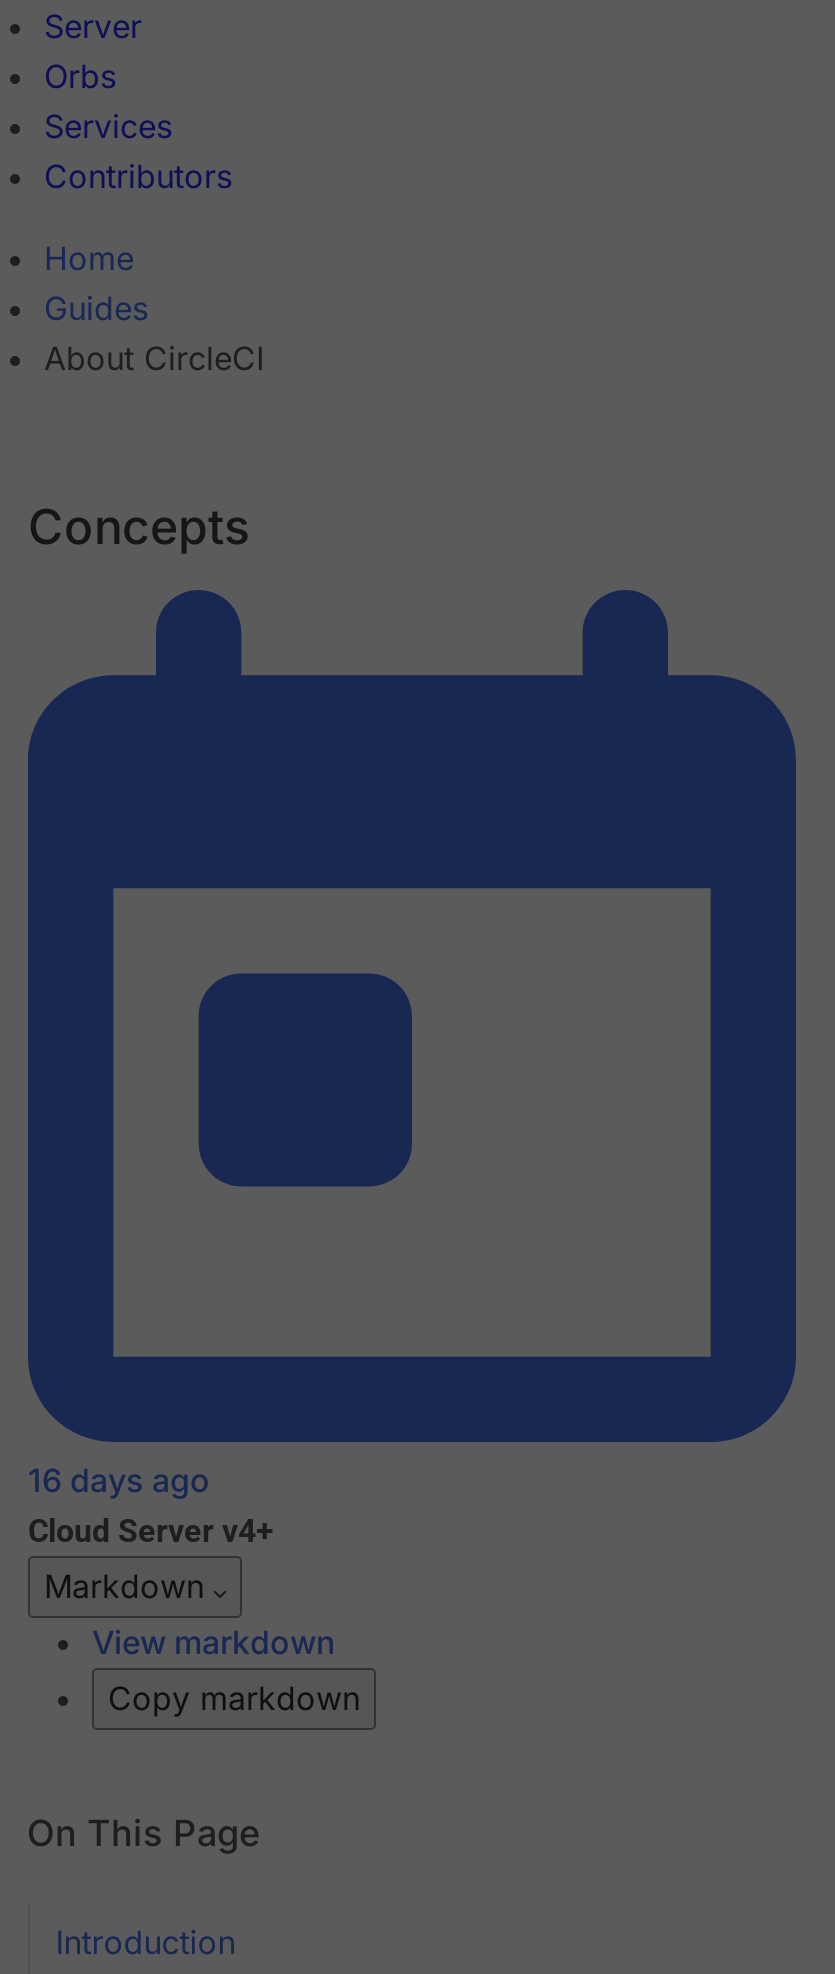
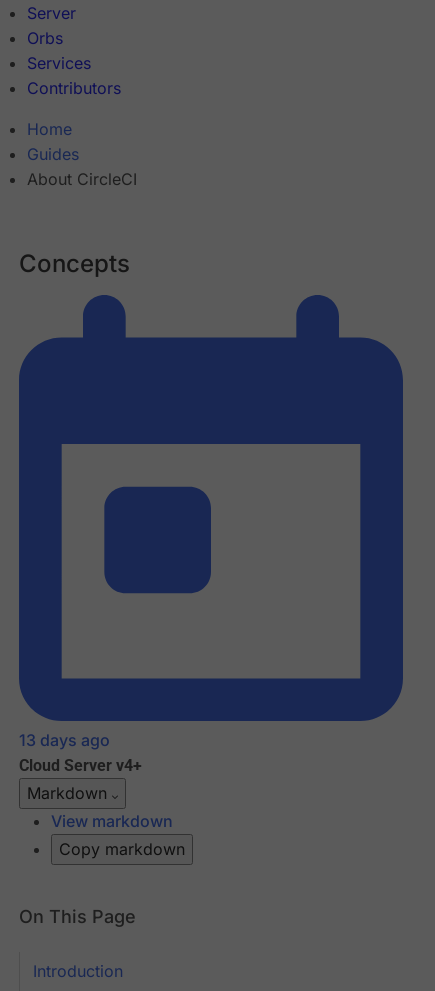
- 16 days ago
+ 13 days ago
